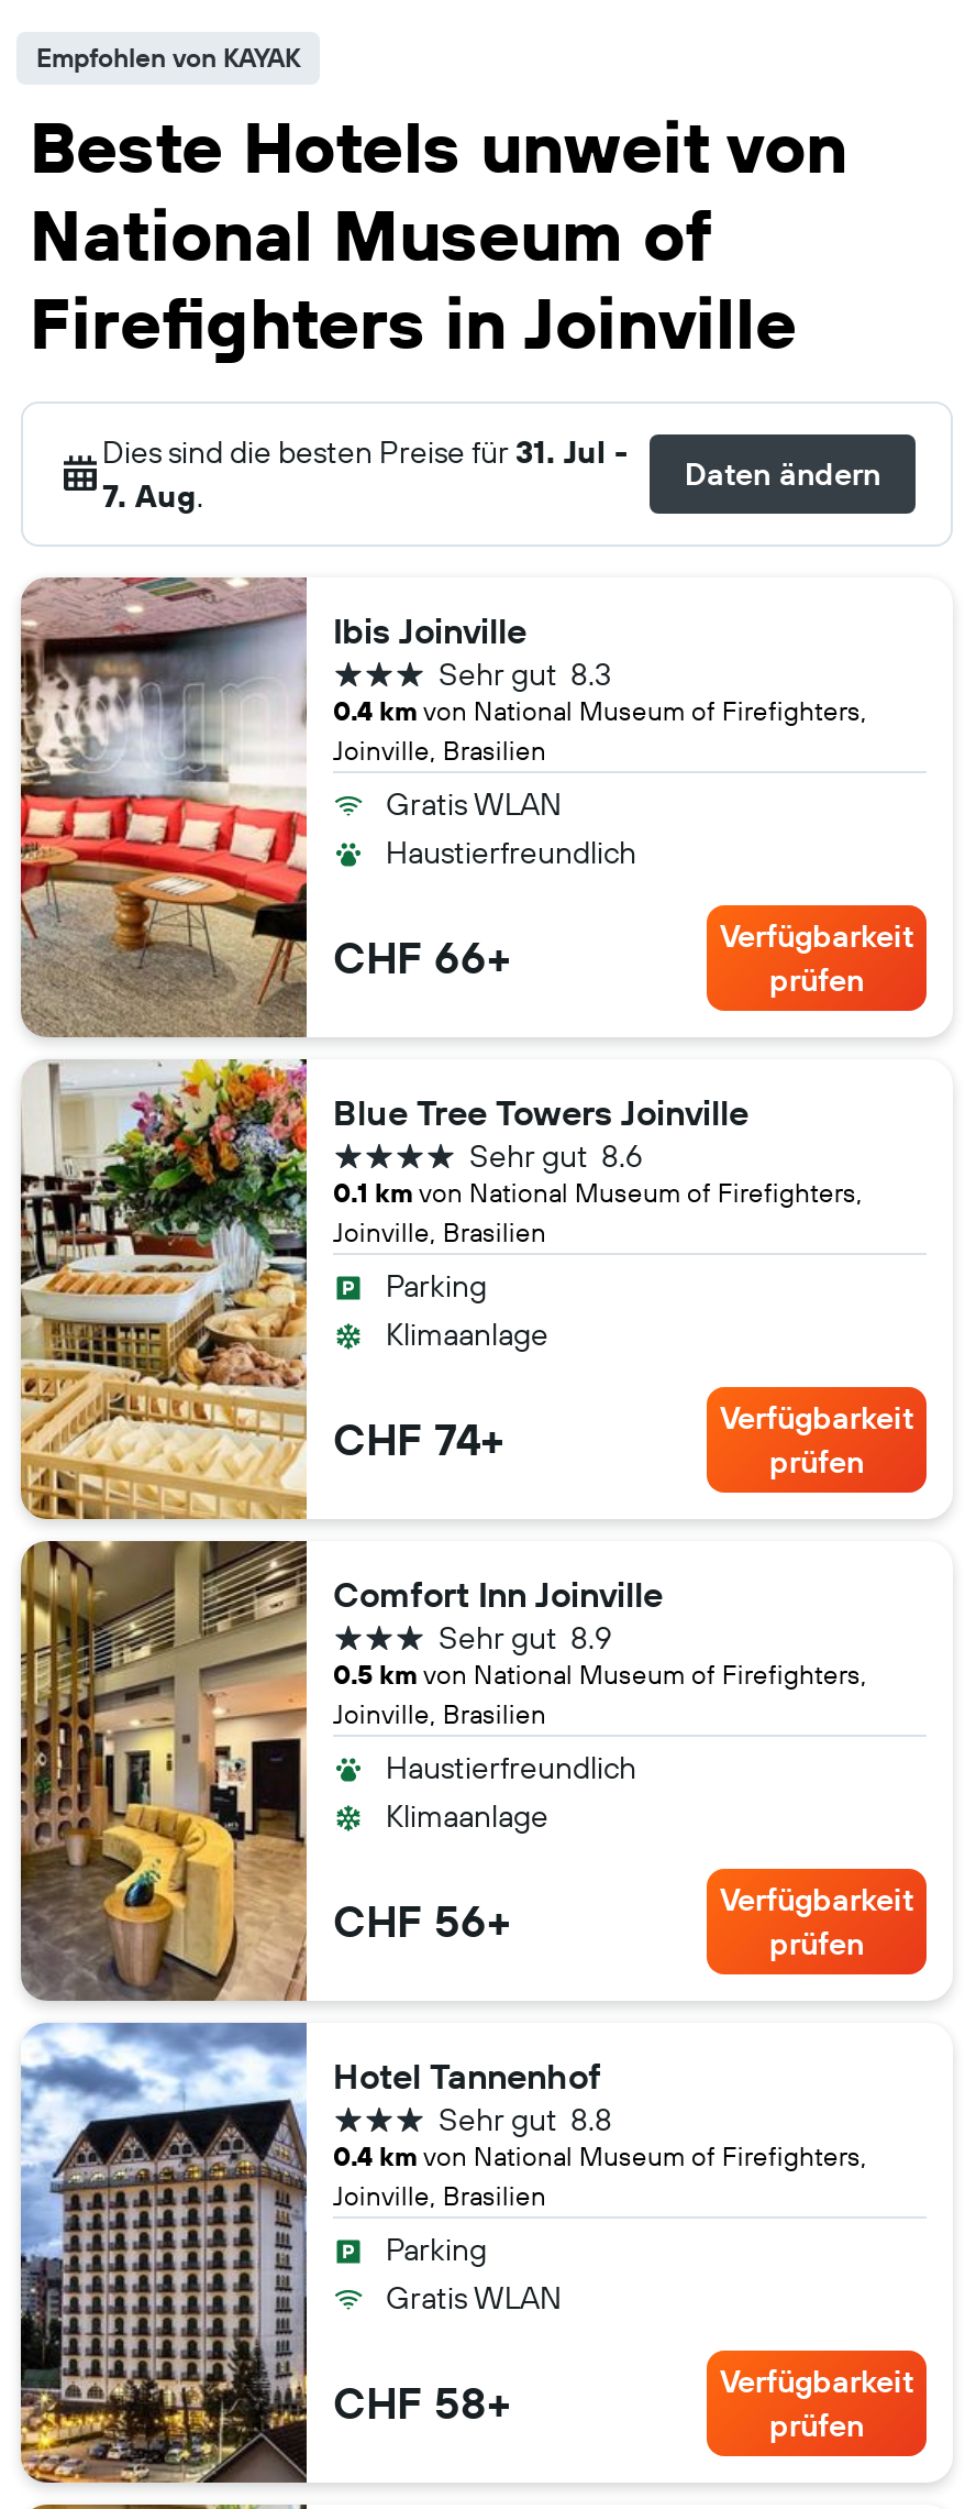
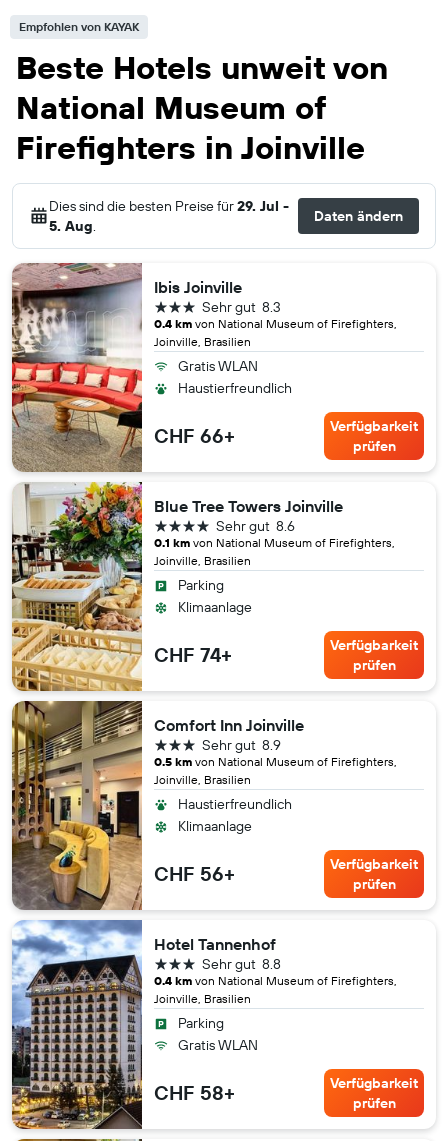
- Dies sind die besten Preise für 31. Jul -
+ Dies sind die besten Preise für 29. Jul -

- 7. Aug.
+ 5. Aug.
